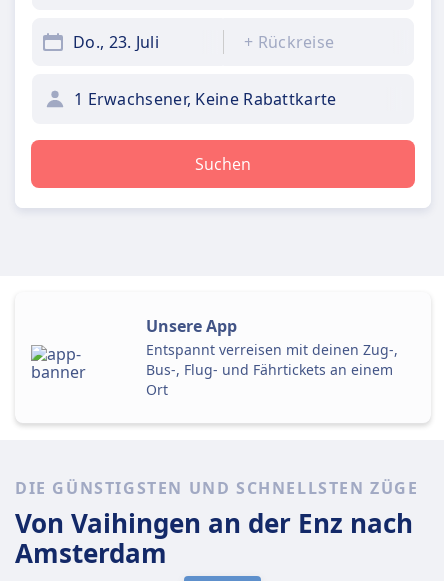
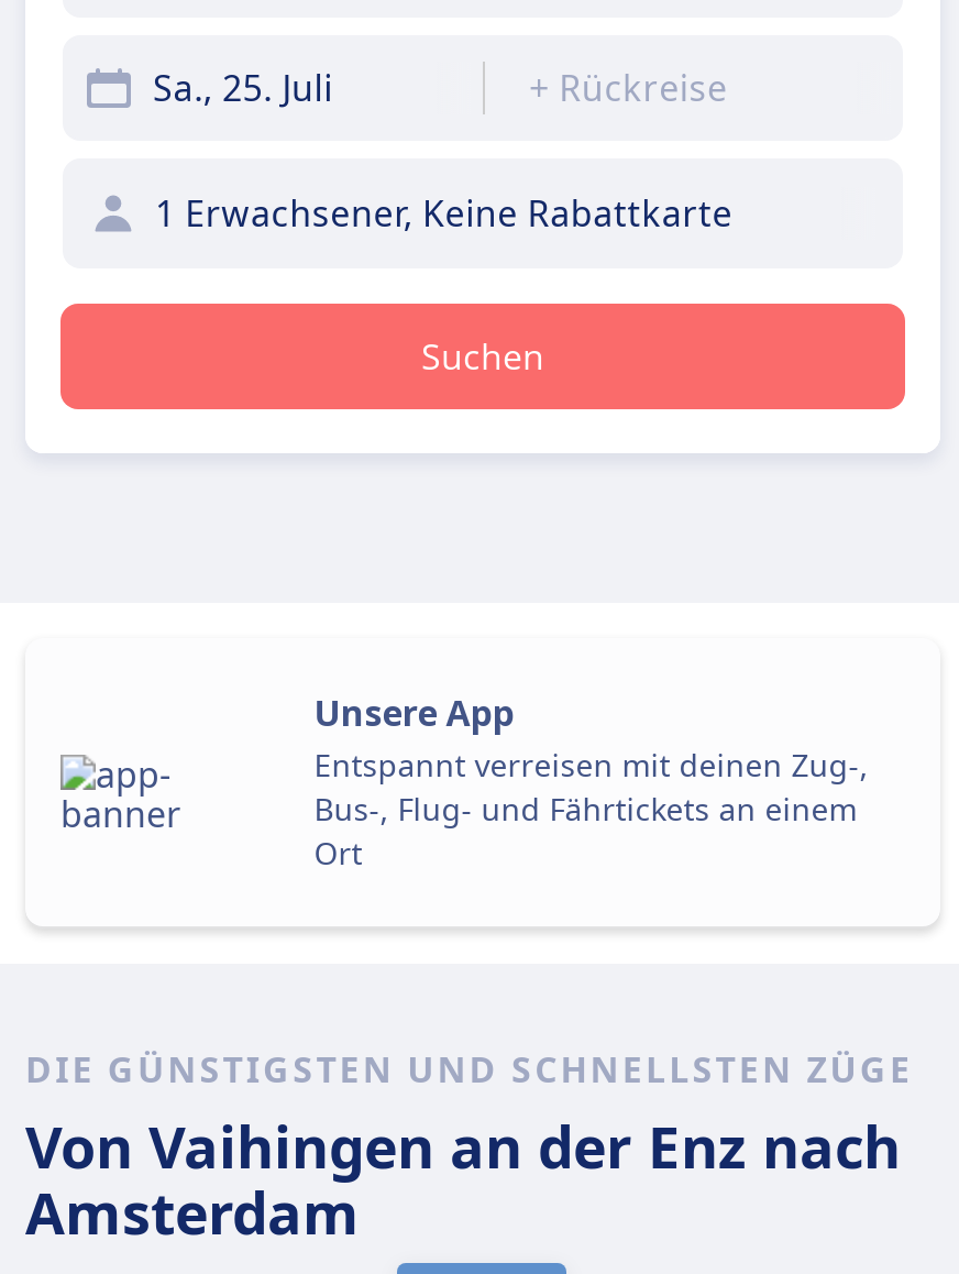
- Do., 23. Juli
+ Sa., 25. Juli
